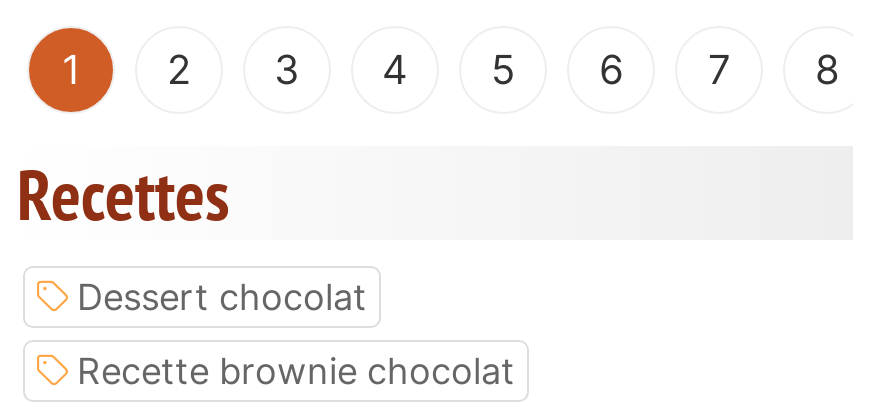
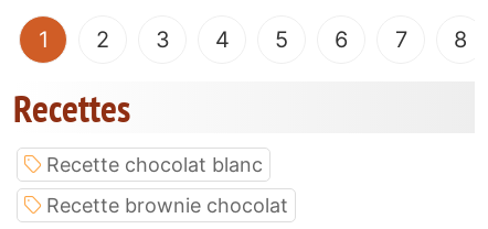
- Dessert chocolat
+ Recette chocolat blanc
